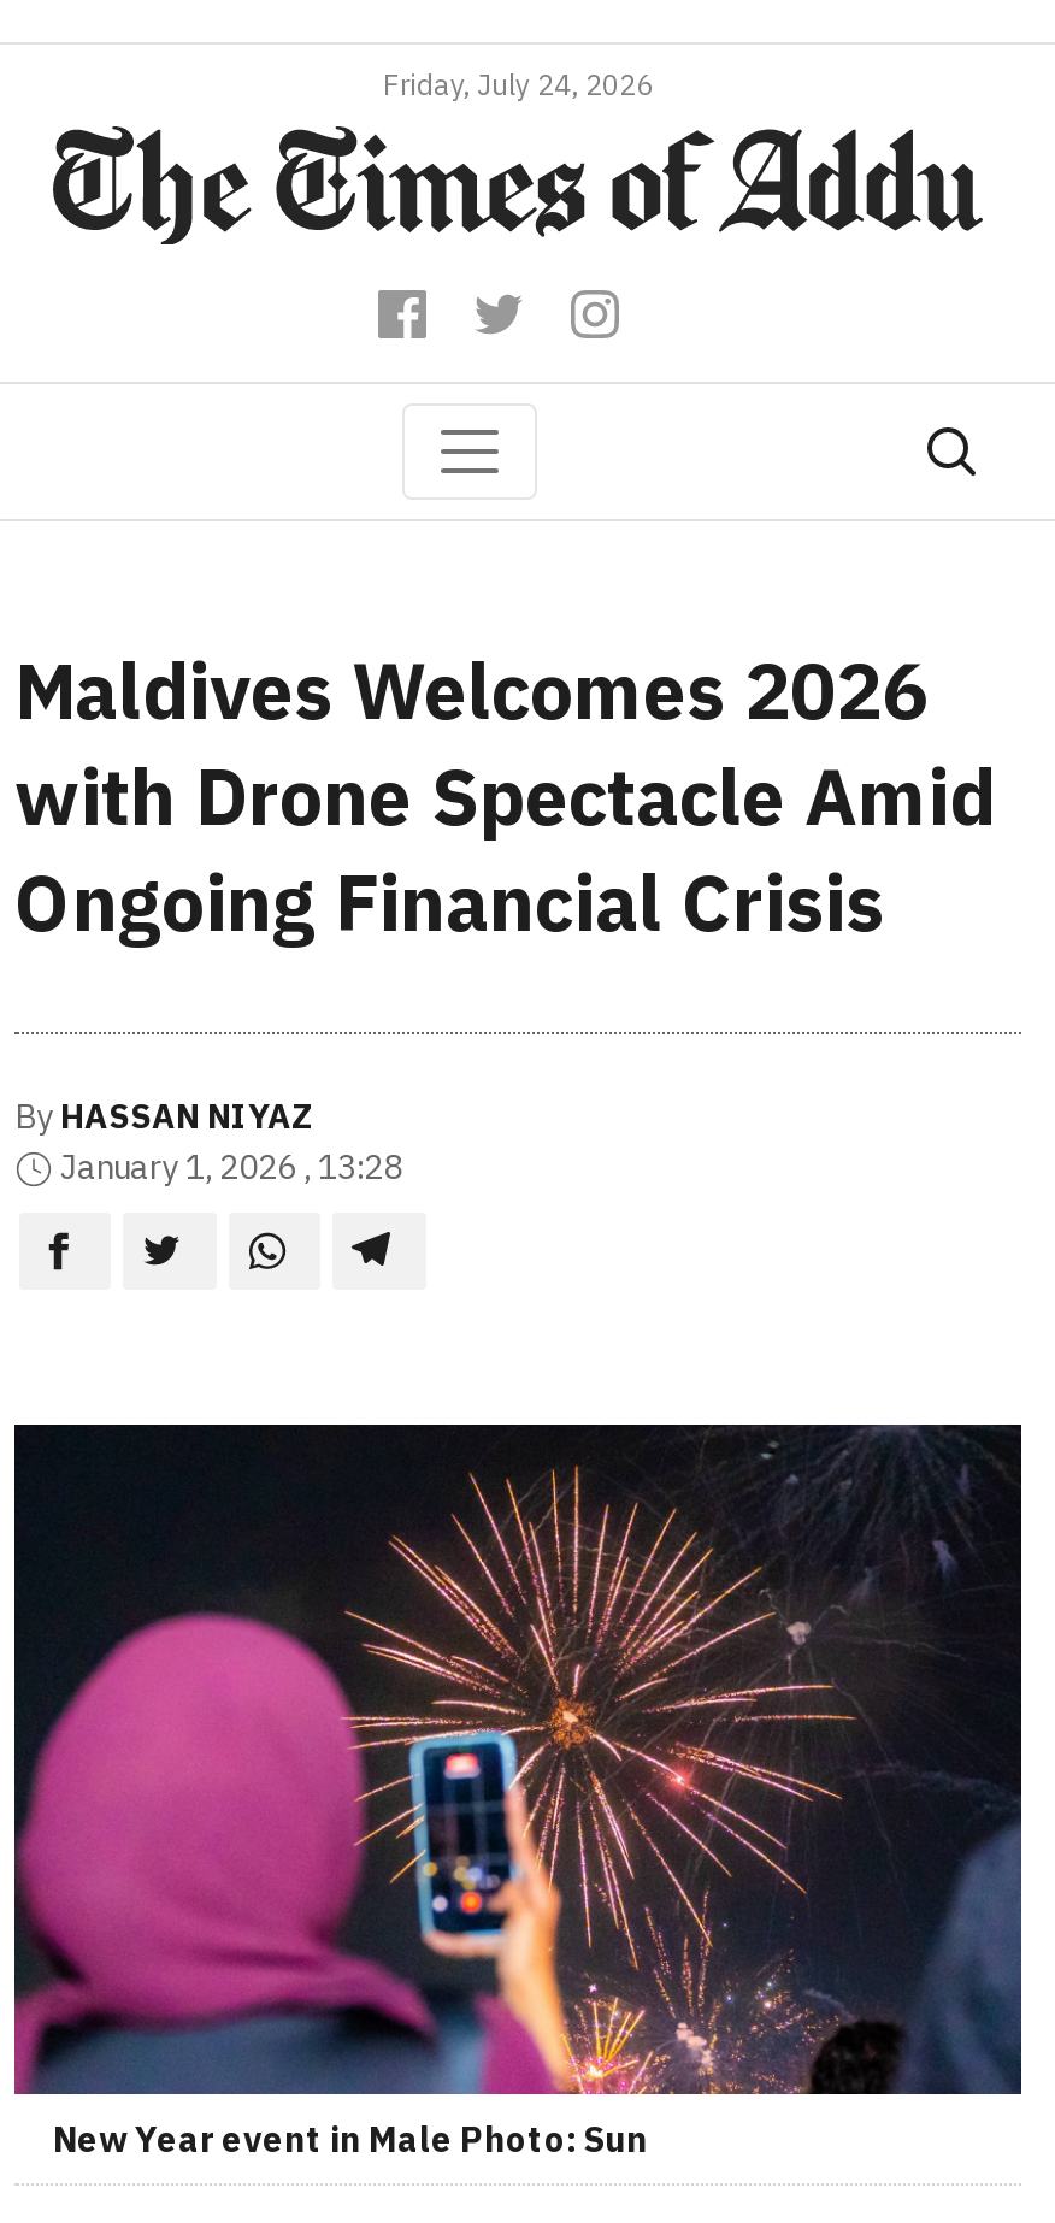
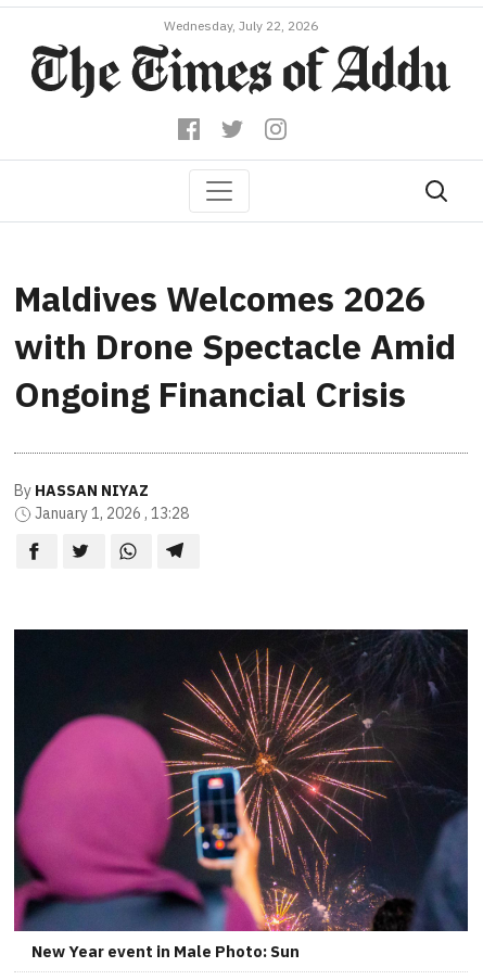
- Friday, July 24, 2026
+ Wednesday, July 22, 2026
